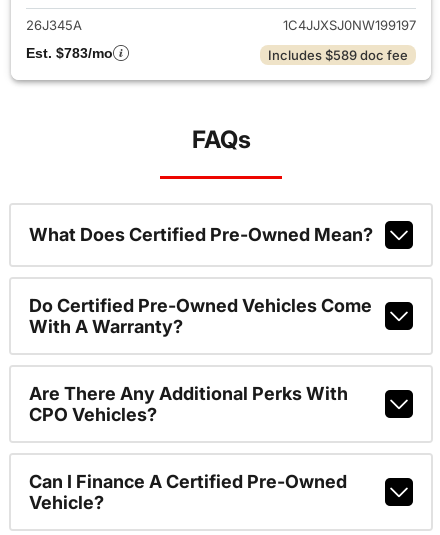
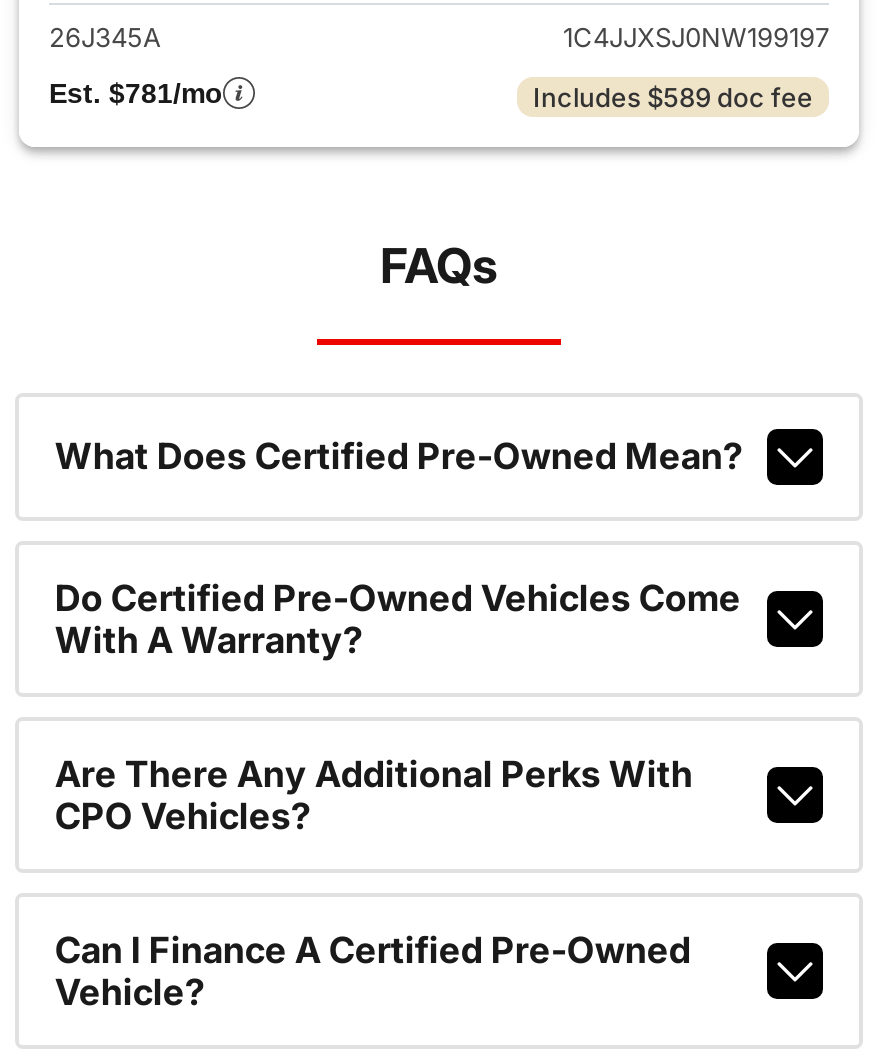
- Est. $783/mo
+ Est. $781/mo
